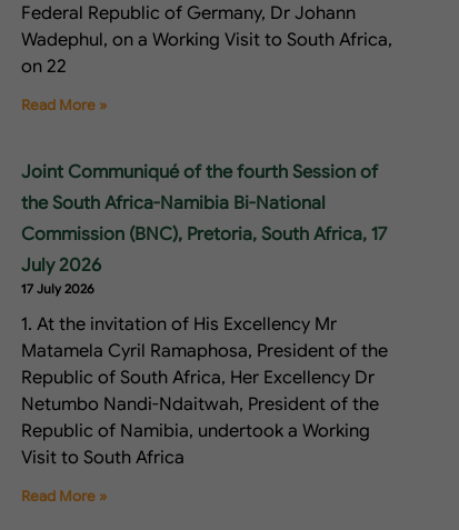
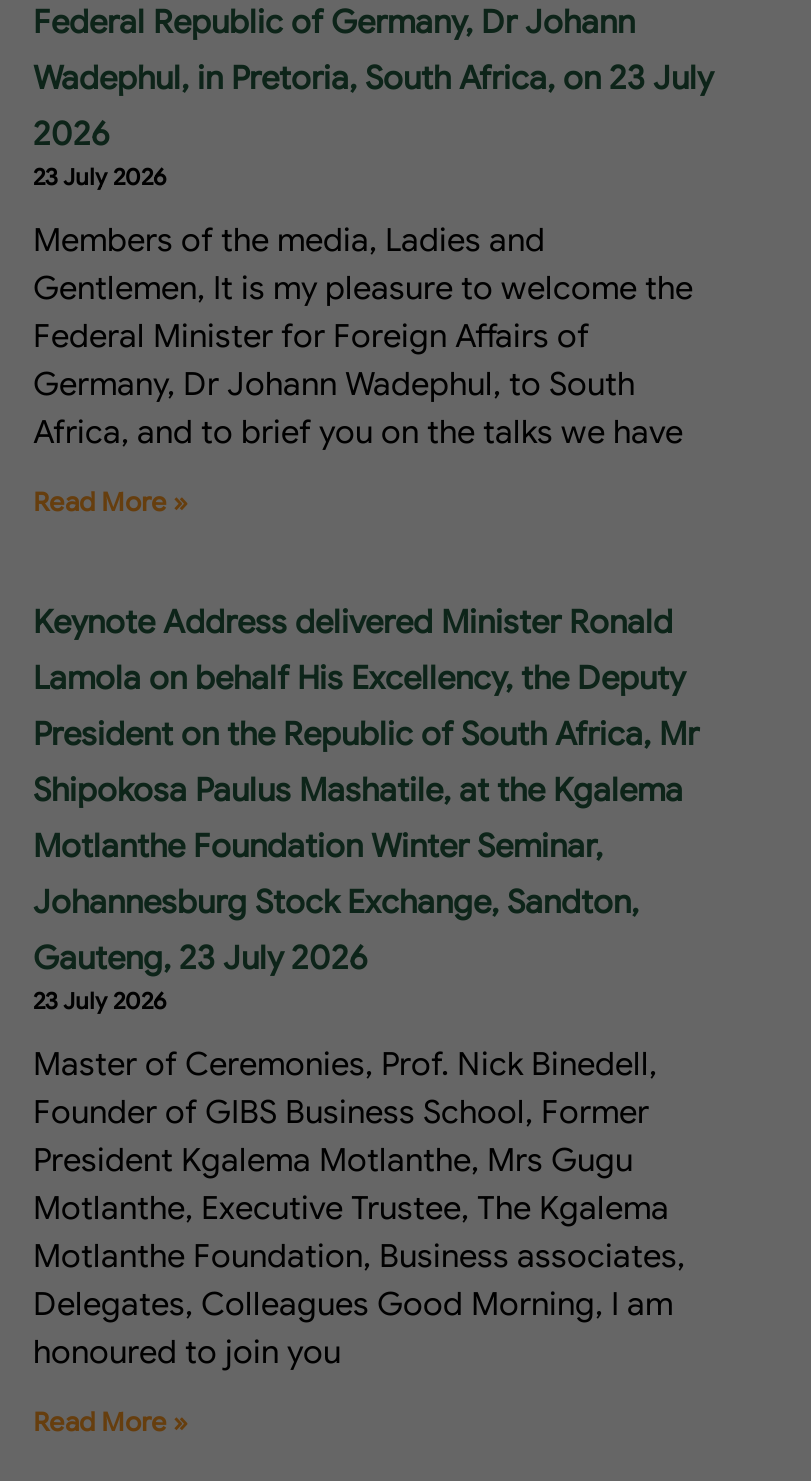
- Wadephul, on a Working Visit to South Africa,
- on 22
+ Wadephul, in Pretoria, South Africa, on 23 July
+ 2026
+ 23 July 2026
+ Members of the media, Ladies and
+ Gentlemen, It is my pleasure to welcome the
+ Federal Minister for Foreign Affairs of
+ Germany, Dr Johann Wadephul, to South
+ Africa, and to brief you on the talks we have

- Joint Communiqué of the fourth Session of
- the South Africa-Namibia Bi-National
- Commission (BNC), Pretoria, South Africa, 17
- July 2026
- 17 July 2026
+ Keynote Address delivered Minister Ronald
+ Lamola on behalf His Excellency, the Deputy
+ President on the Republic of South Africa, Mr
+ Shipokosa Paulus Mashatile, at the Kgalema
+ Motlanthe Foundation Winter Seminar,
+ Johannesburg Stock Exchange, Sandton,
+ Gauteng, 23 July 2026
+ 23 July 2026

- 1. At the invitation of His Excellency Mr
- Matamela Cyril Ramaphosa, President of the
- Republic of South Africa, Her Excellency Dr
- Netumbo Nandi-Ndaitwah, President of the
- Republic of Namibia, undertook a Working
- Visit to South Africa
+ Master of Ceremonies, Prof. Nick Binedell,
+ Founder of GIBS Business School, Former
+ President Kgalema Motlanthe, Mrs Gugu
+ Motlanthe, Executive Trustee, The Kgalema
+ Motlanthe Foundation, Business associates,
+ Delegates, Colleagues Good Morning, I am
+ honoured to join you
